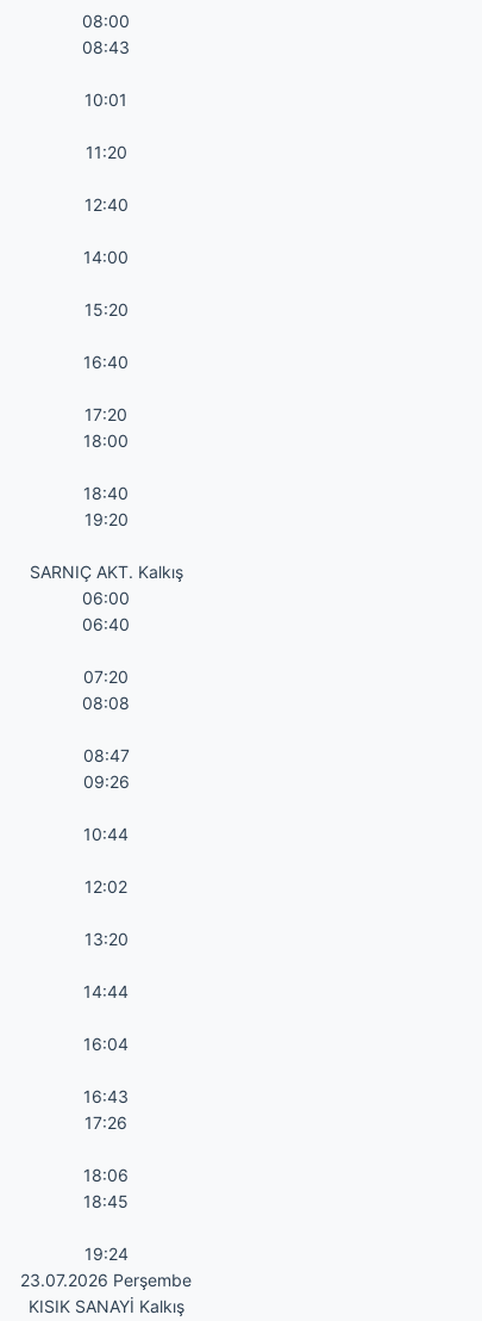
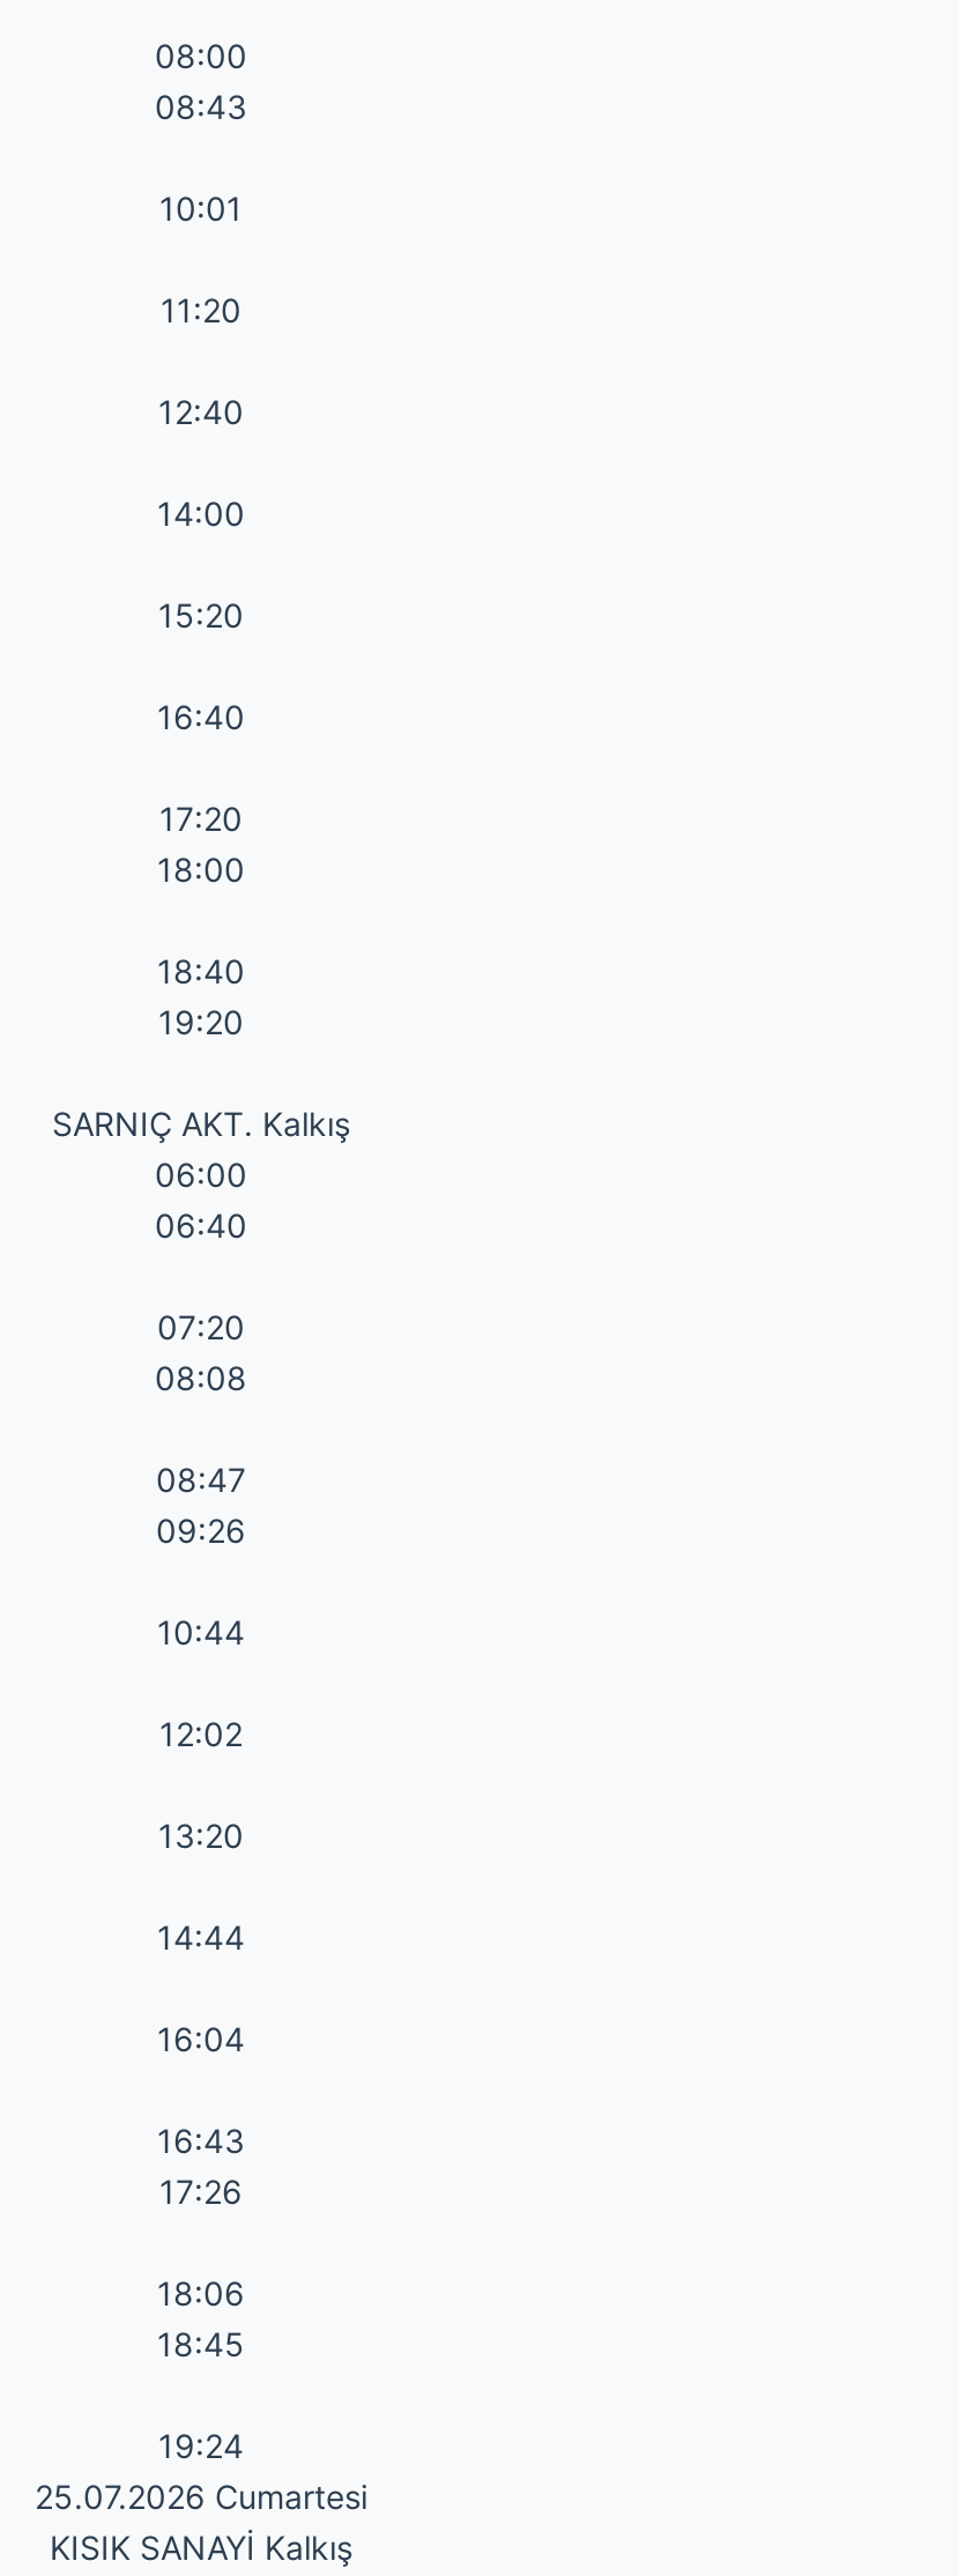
- 23.07.2026 Perşembe
+ 25.07.2026 Cumartesi
